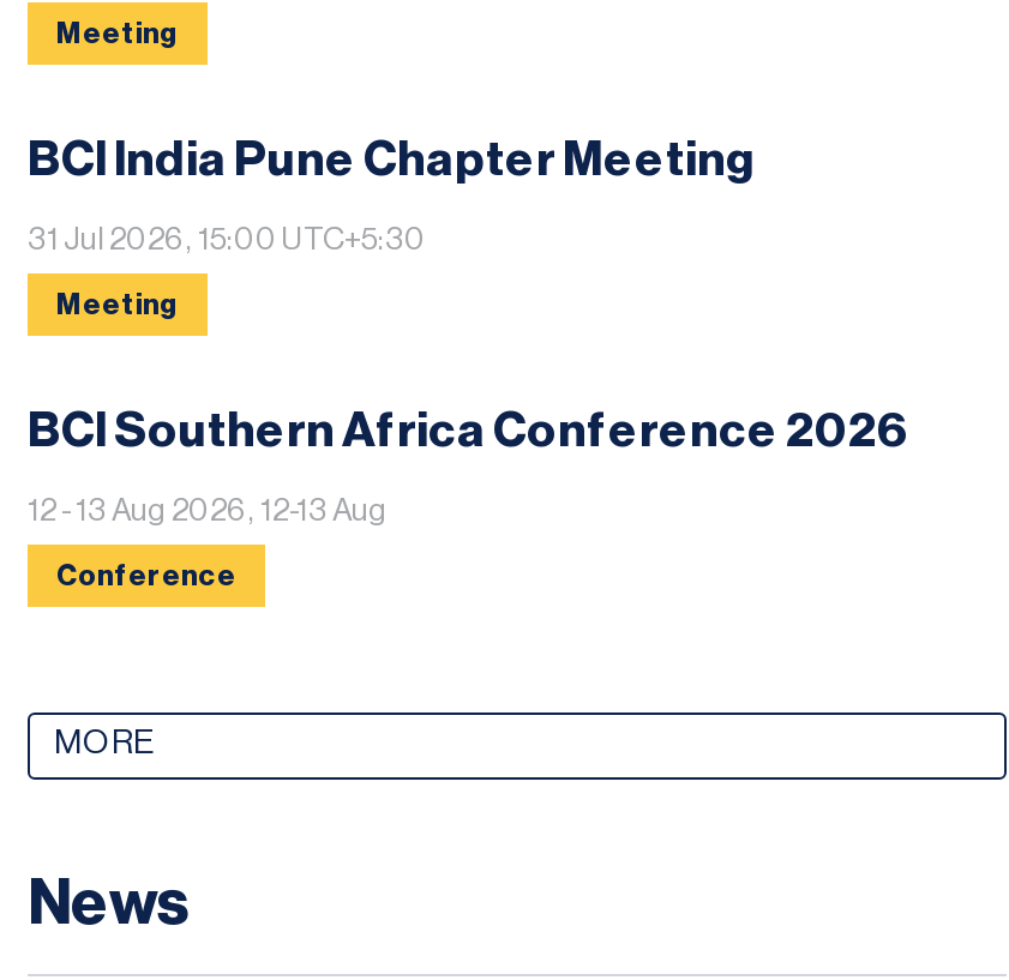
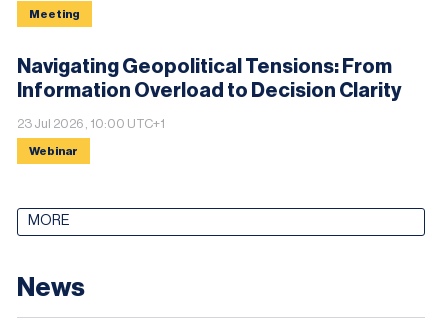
- BCI India Pune Chapter Meeting
- 31 Jul 2026 , 15:00 UTC+5:30
- Meeting
- BCI Southern Africa Conference 2026
- 12 - 13 Aug 2026 , 12-13 Aug
- Conference
+ Navigating Geopolitical Tensions: From
+ Information Overload to Decision Clarity
+ 23 Jul 2026 , 10:00 UTC+1
+ Webinar
